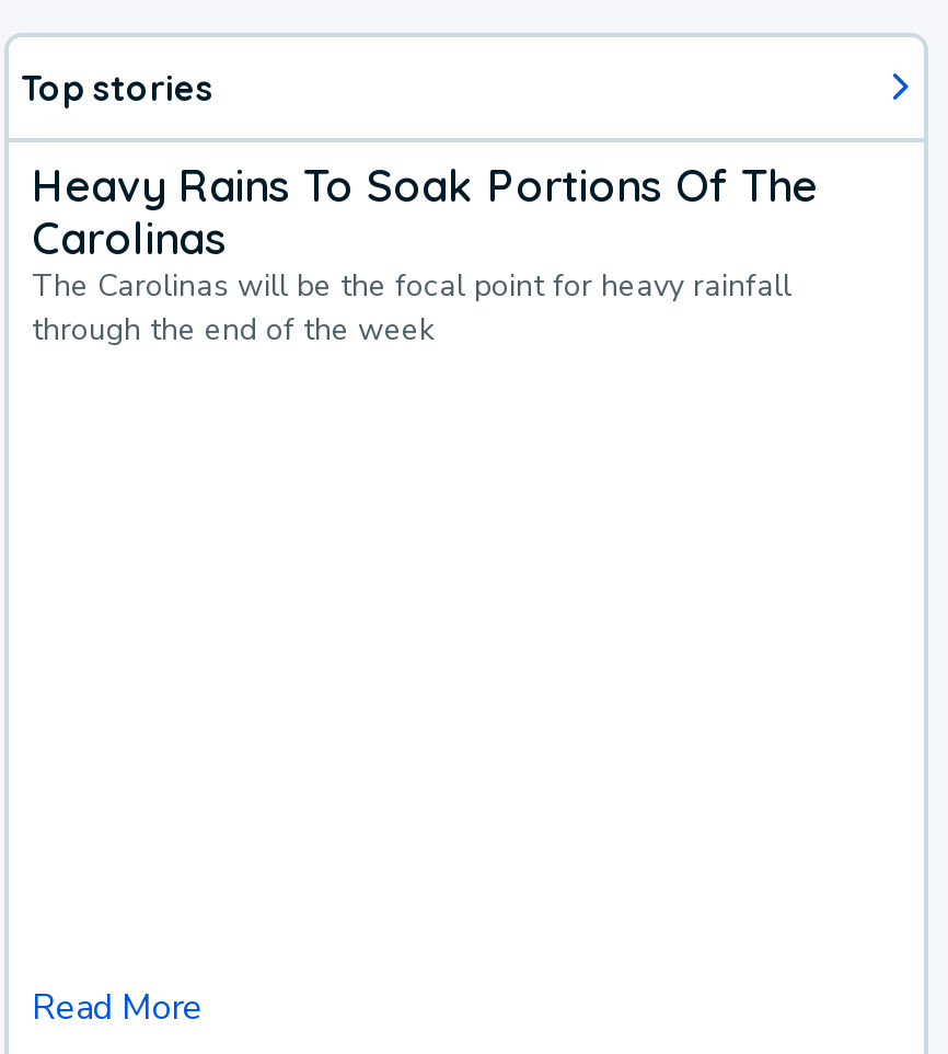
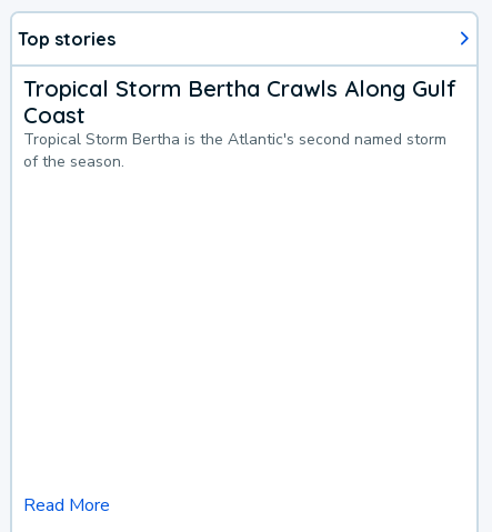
- Heavy Rains To Soak Portions Of The
- Carolinas
- The Carolinas will be the focal point for heavy rainfall
- through the end of the week
+ Tropical Storm Bertha Crawls Along Gulf
+ Coast
+ Tropical Storm Bertha is the Atlantic's second named storm
+ of the season.
